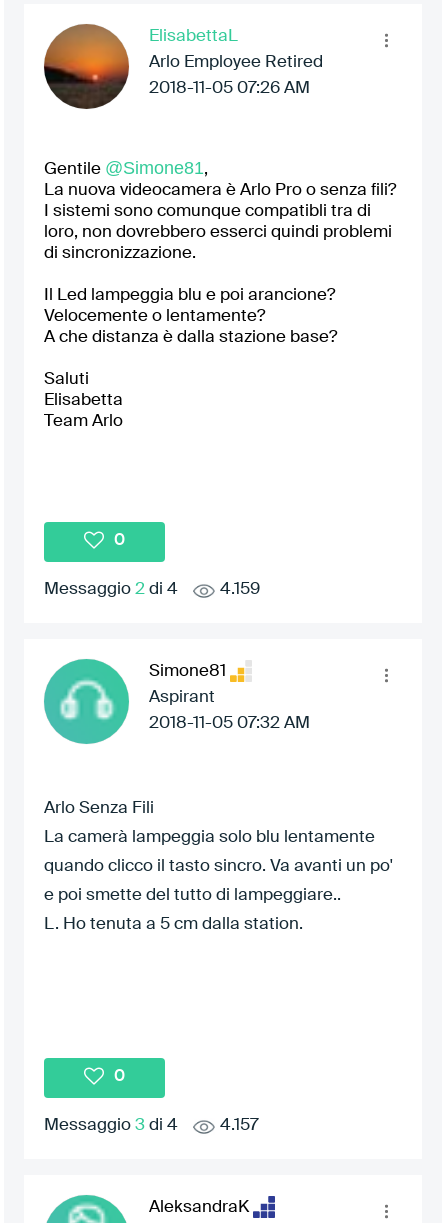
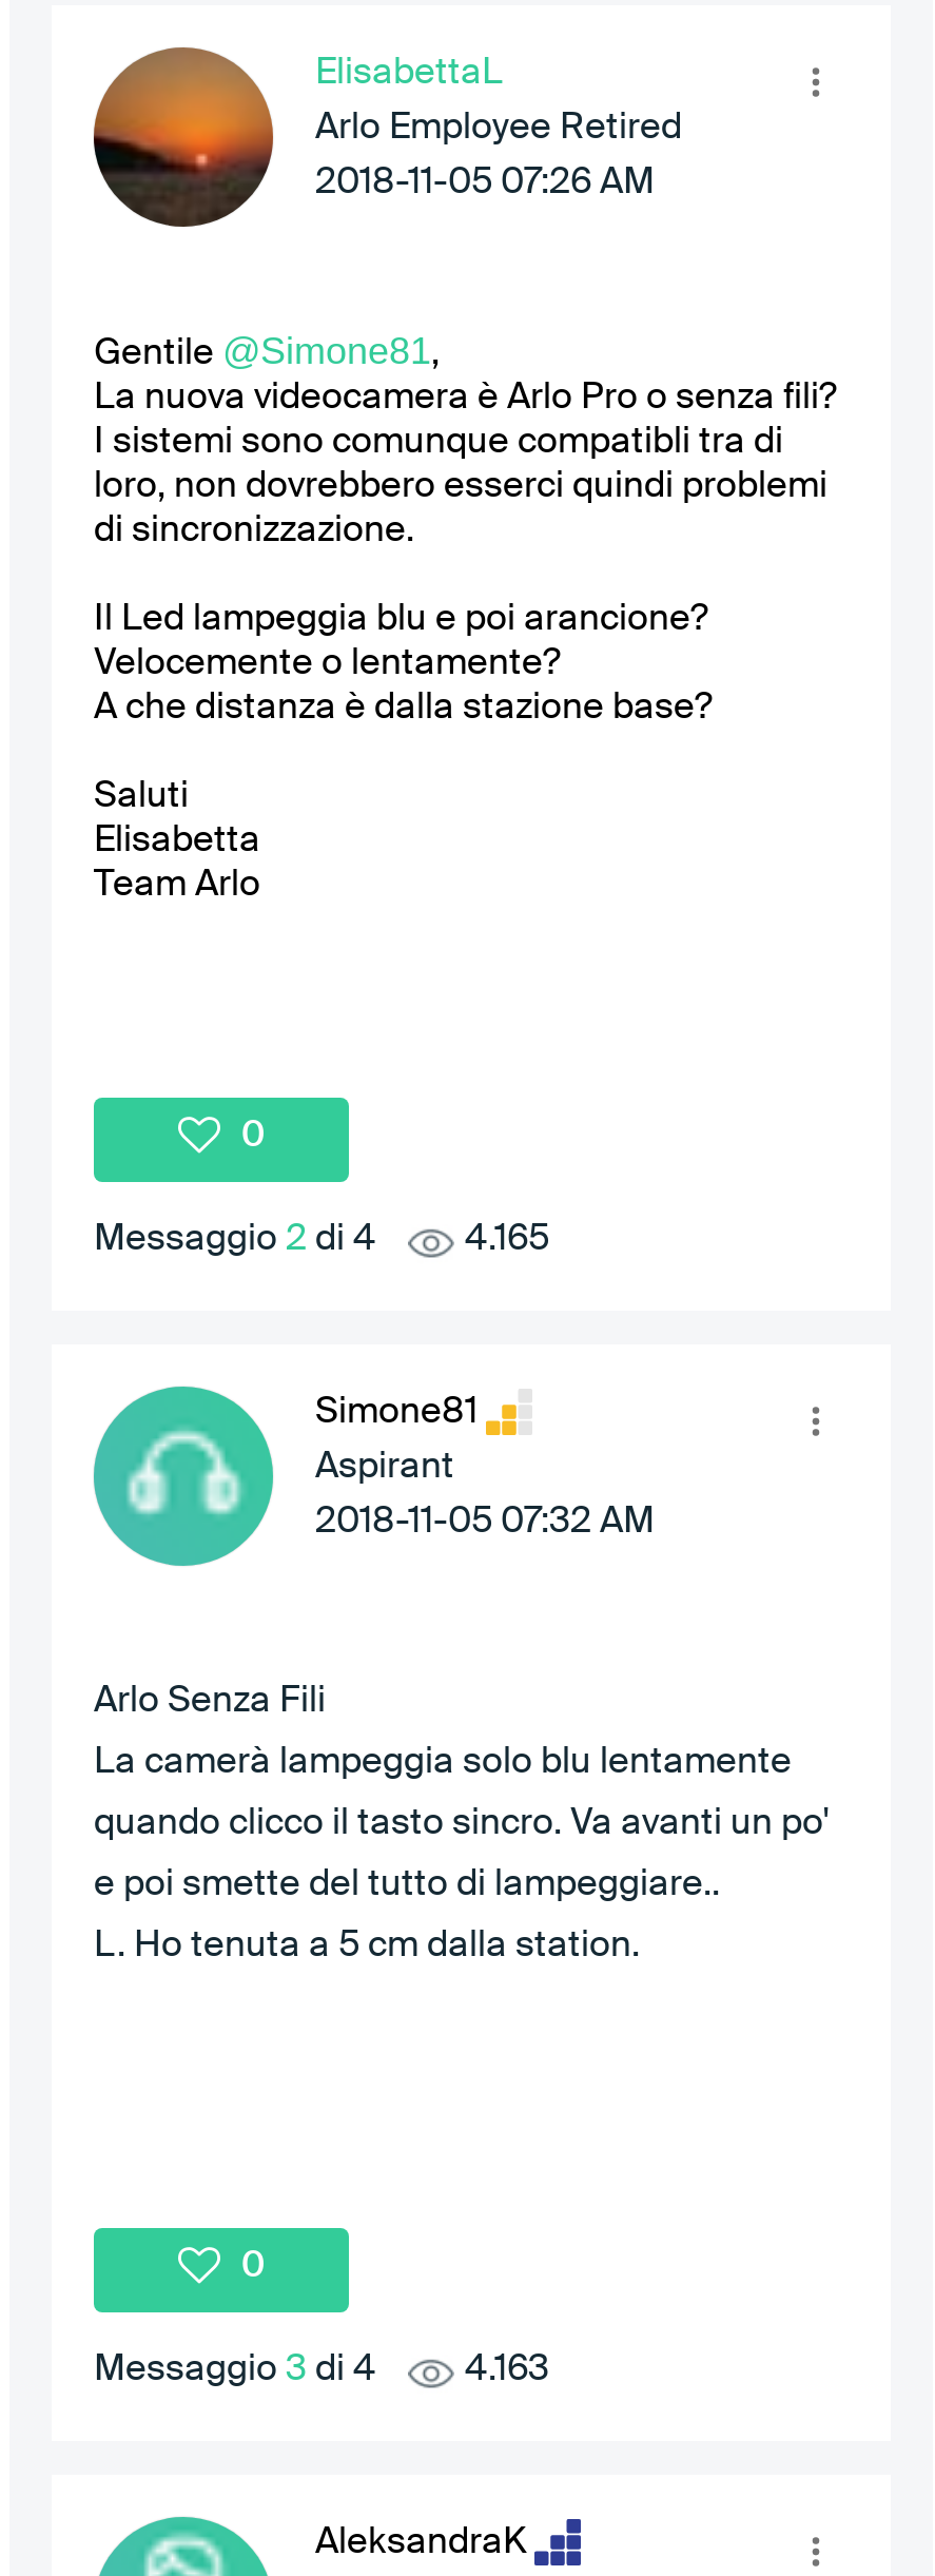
- 4.159
+ 4.165

- 4.157
+ 4.163
